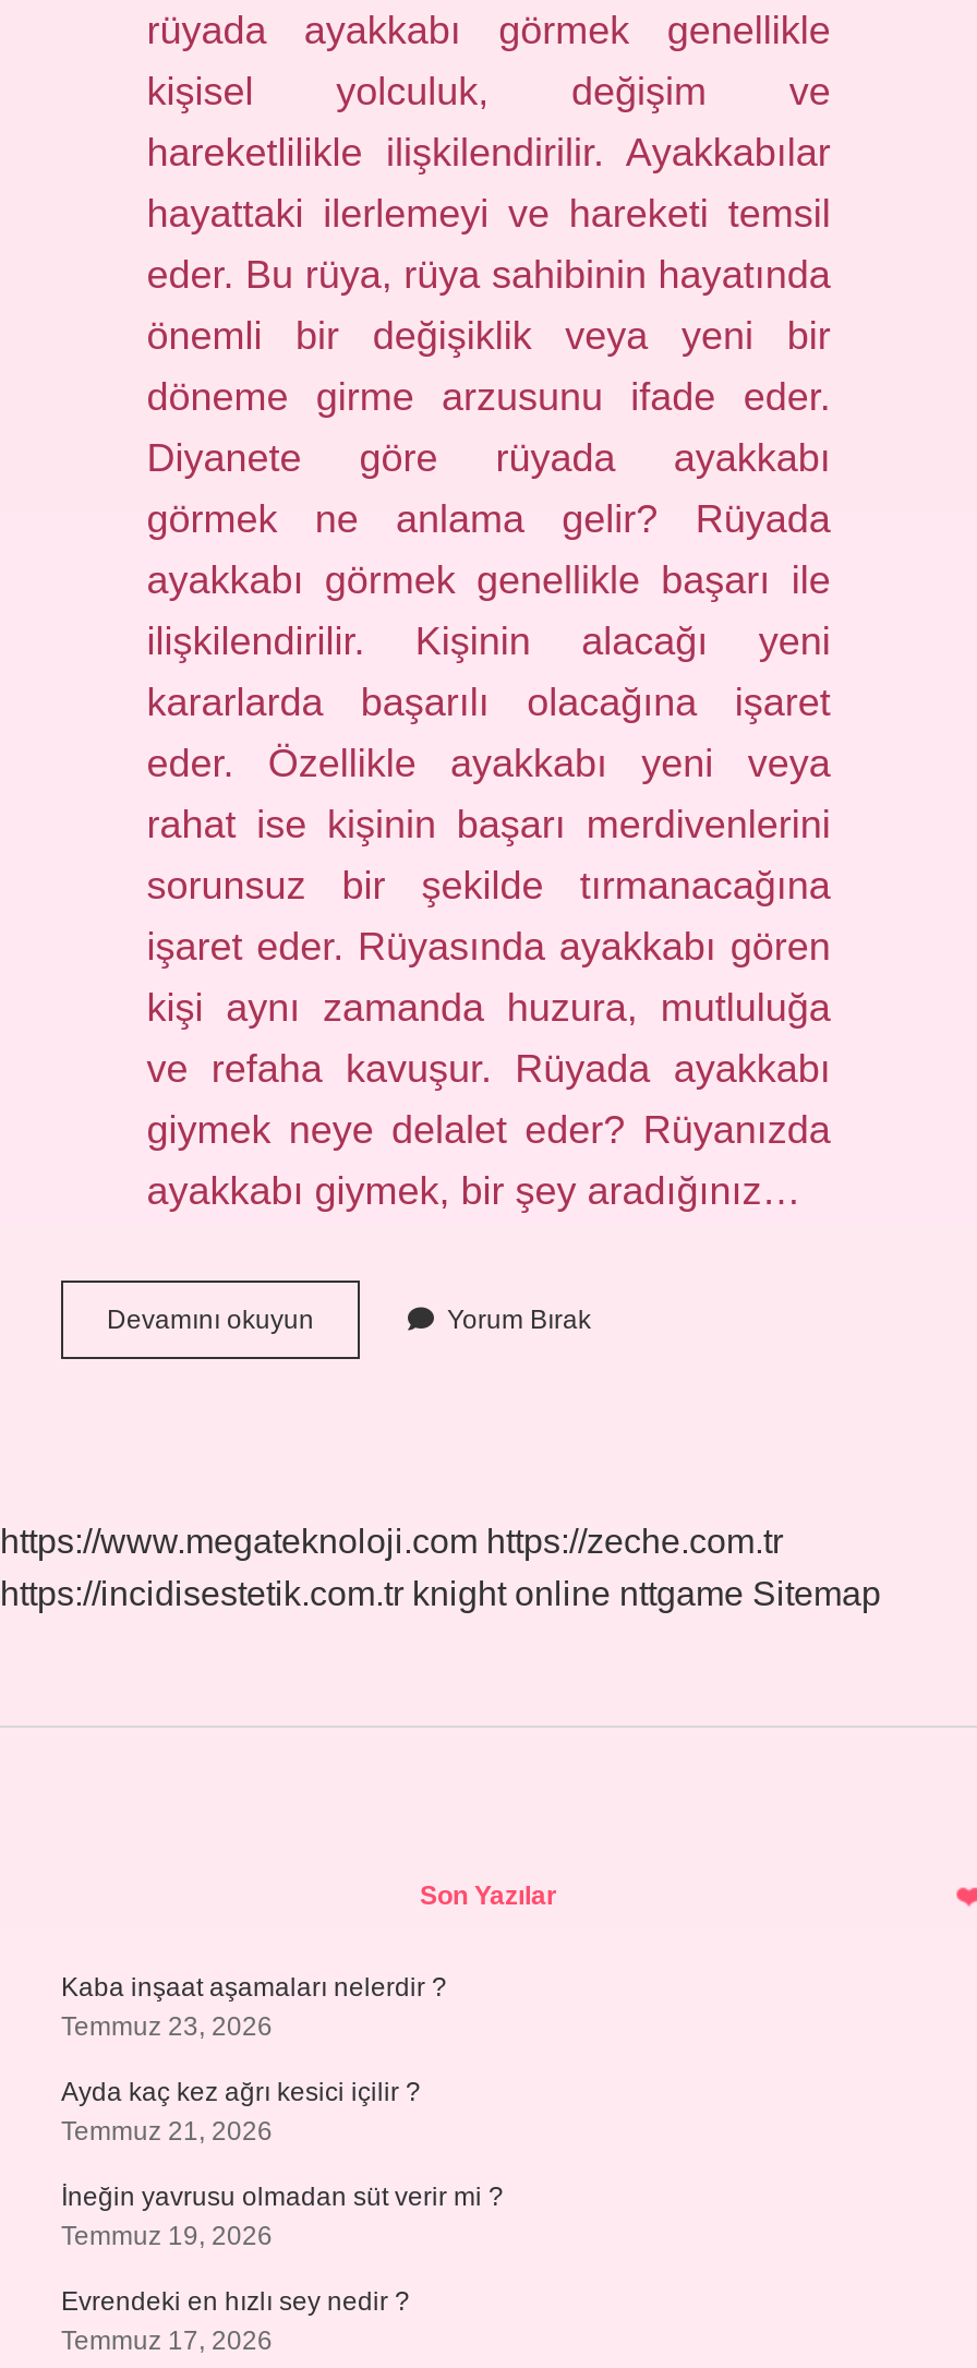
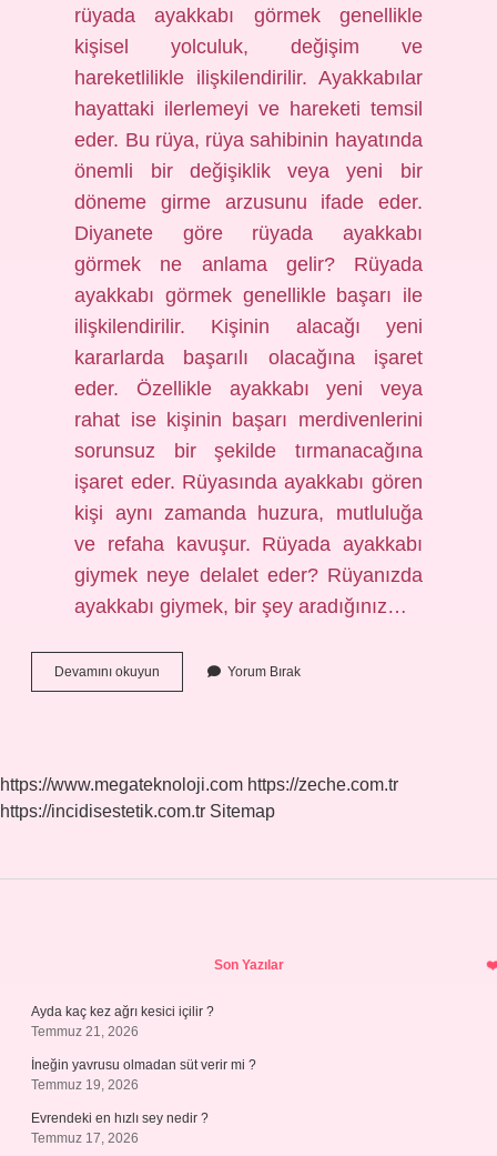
- https://incidisestetik.com.tr knight online nttgame Sitemap
+ https://incidisestetik.com.tr Sitemap

- Kaba inşaat aşamaları nelerdir ?
- Temmuz 23, 2026
